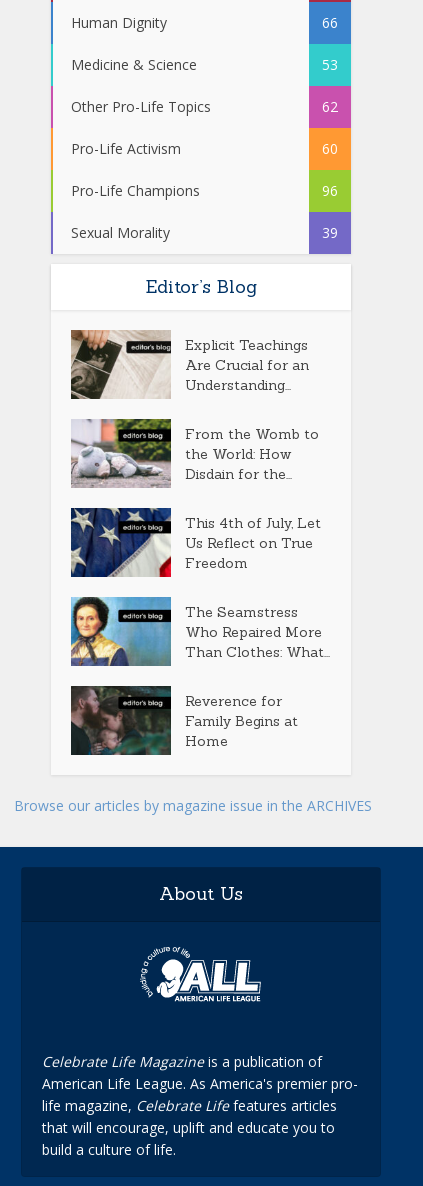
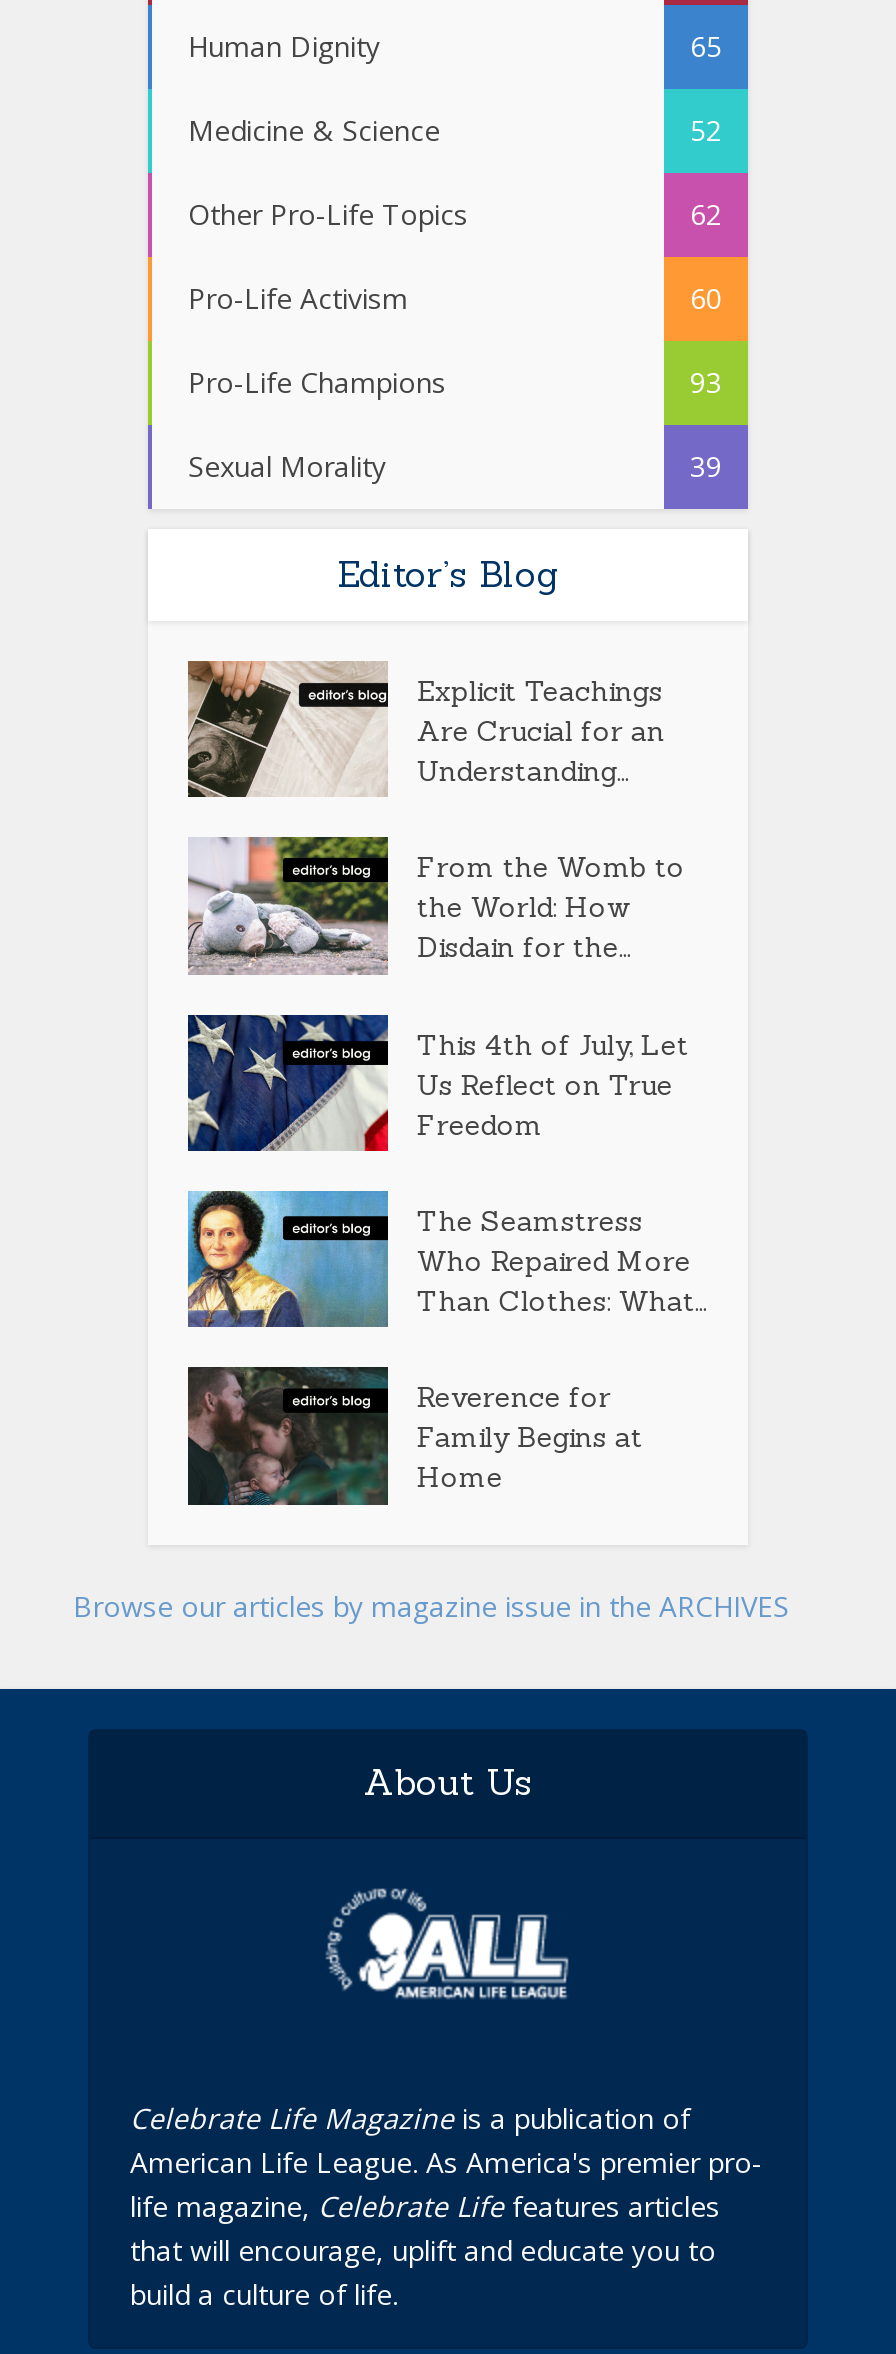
- 66
+ 65

- 53
+ 52

- 96
+ 93
